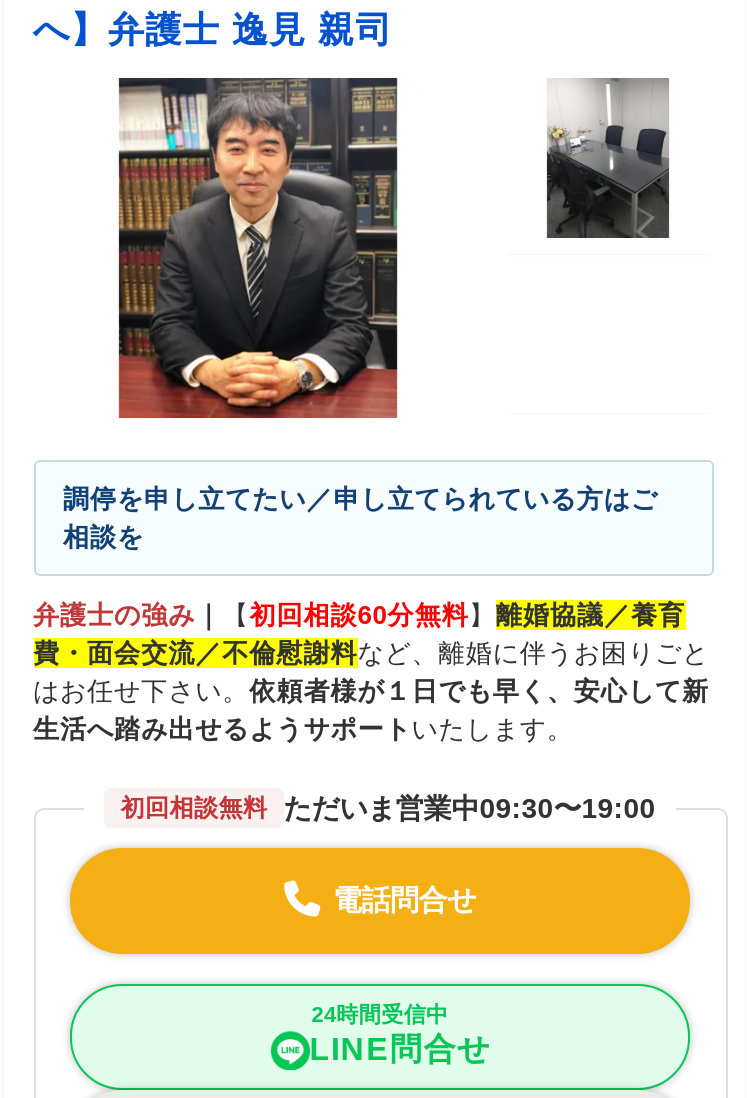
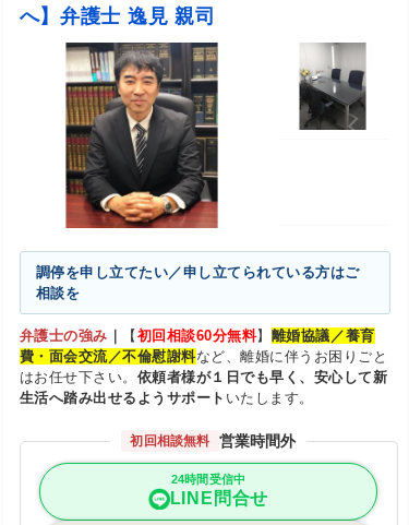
- 初回相談無料 ただいま営業中09:30〜19:00
- 電話問合せ
+ 初回相談無料 営業時間外
